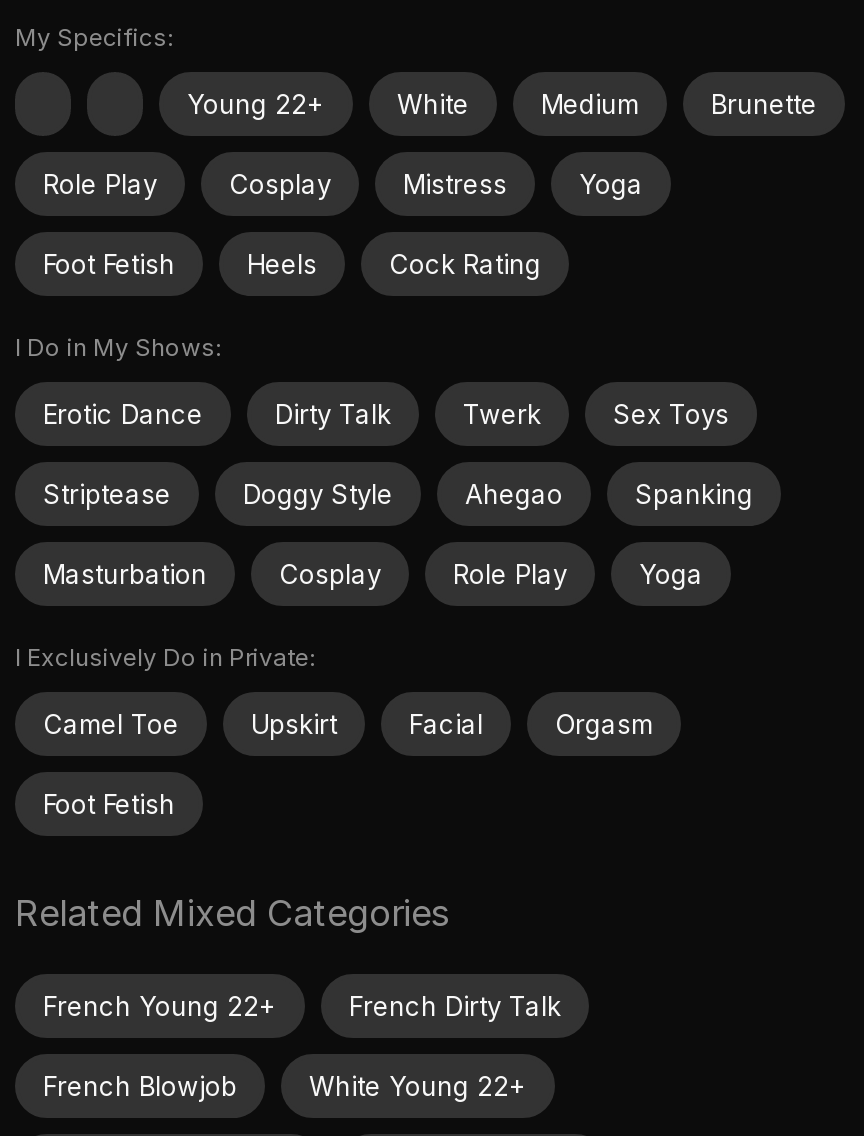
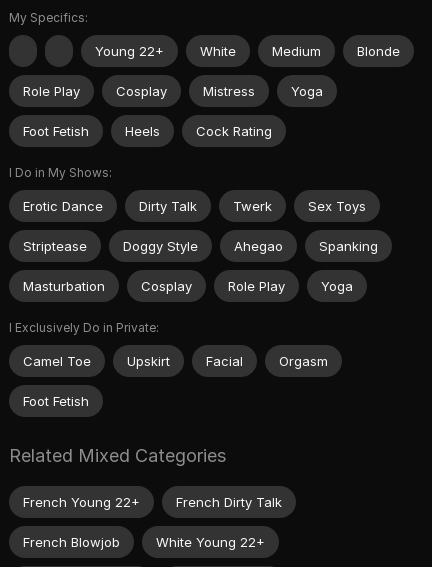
- Brunette
+ Blonde
